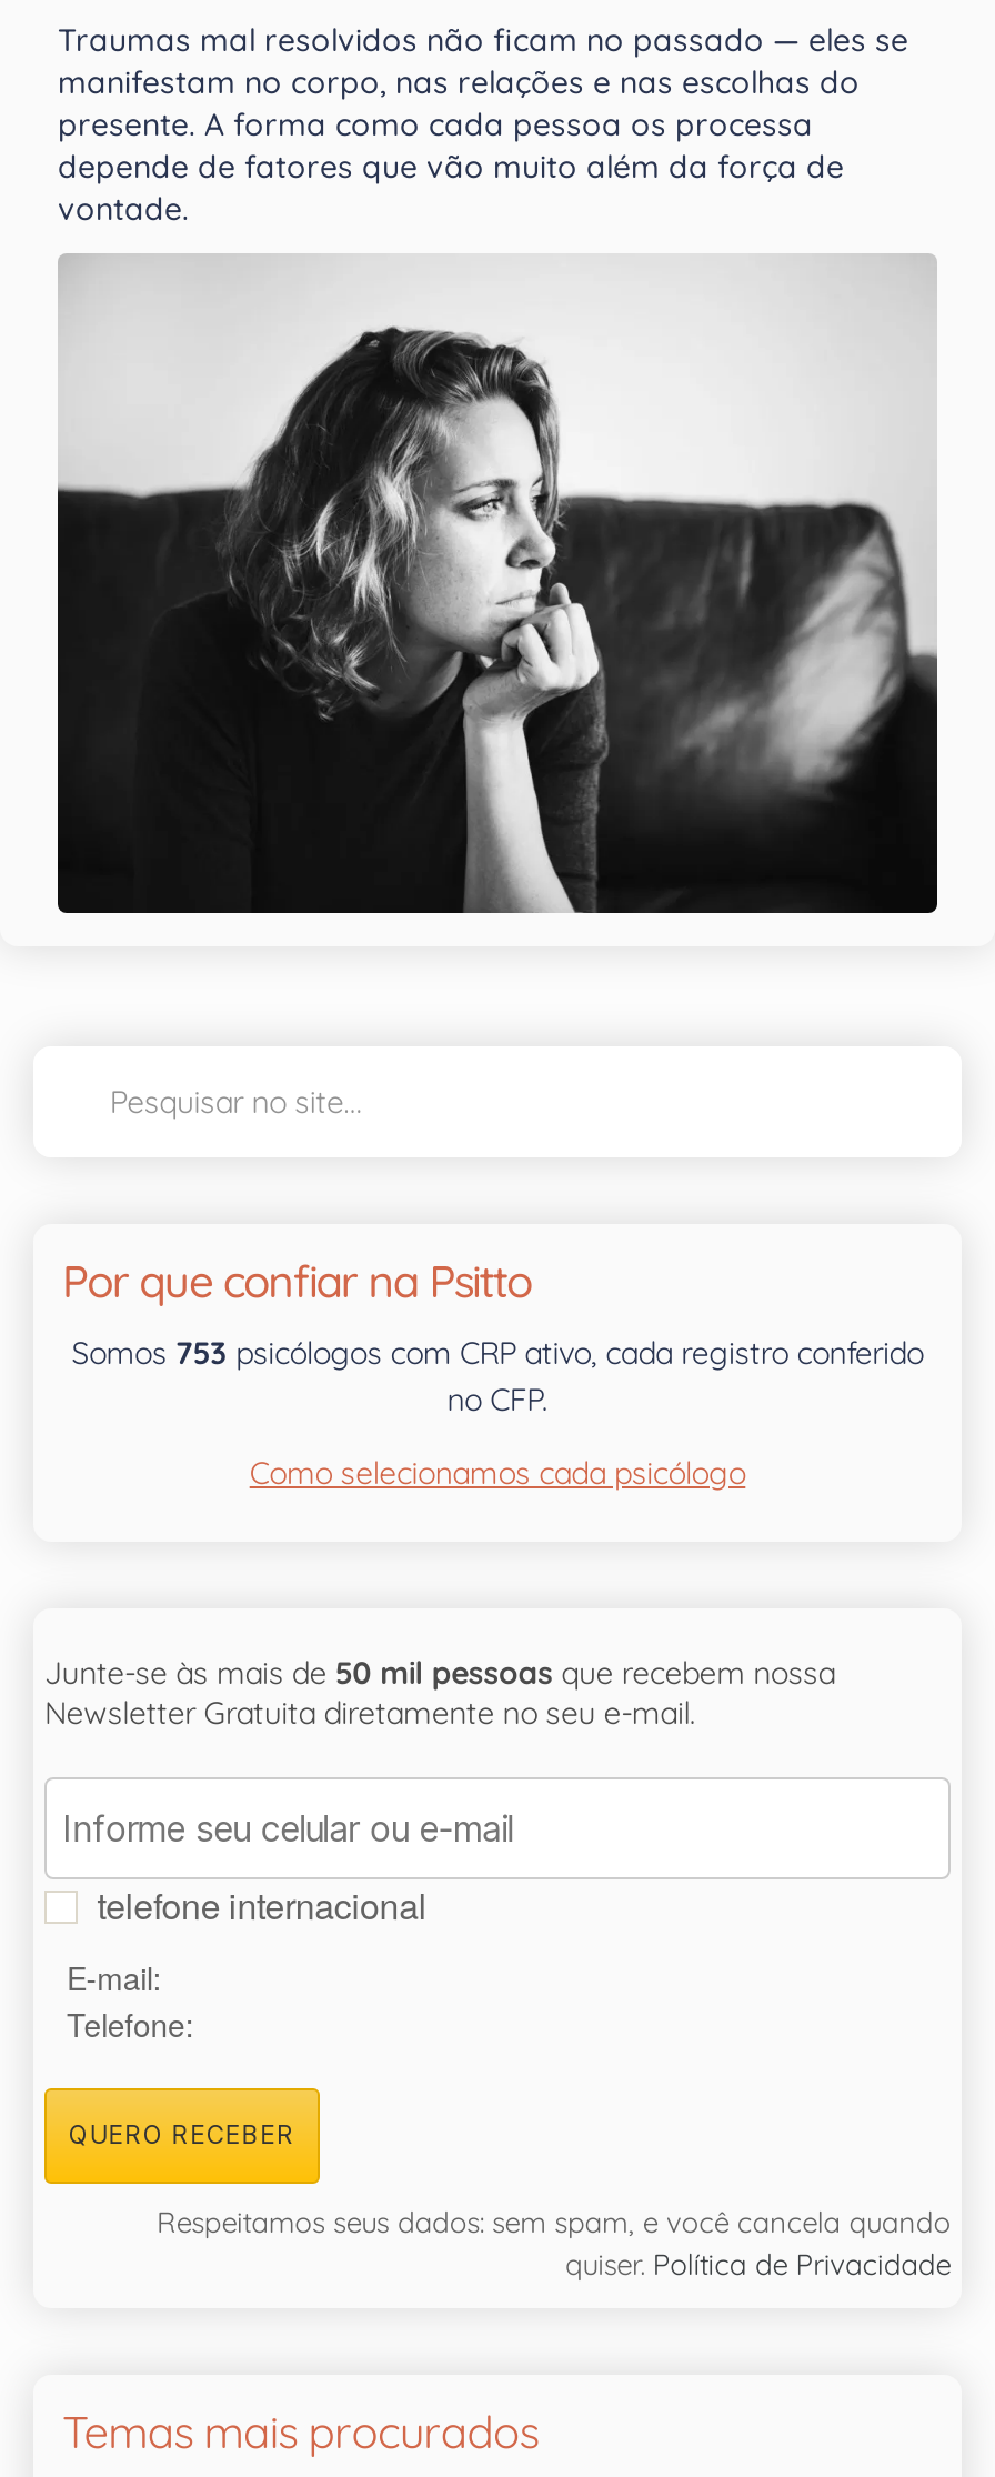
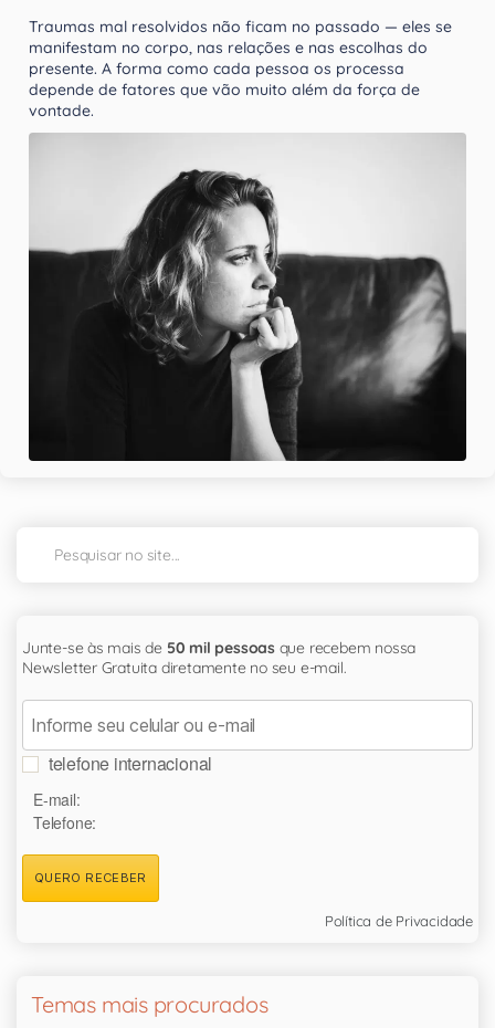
- Por que confiar na Psitto
- Somos 753 psicólogos com CRP ativo, cada registro conferido
- no CFP.
- Como selecionamos cada psicólogo

- Respeitamos seus dados: sem spam, e você cancela quando
- quiser. Política de Privacidade
+ Política de Privacidade
